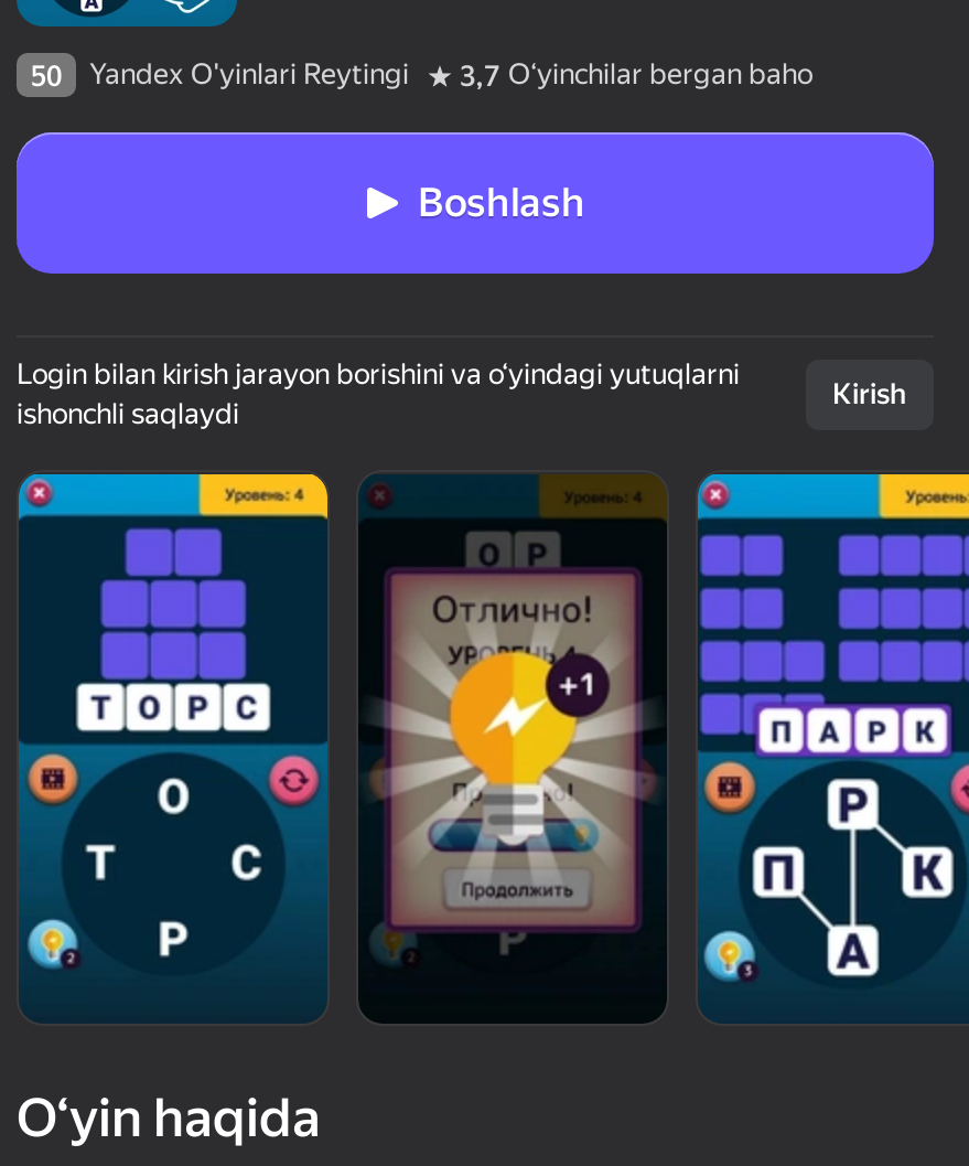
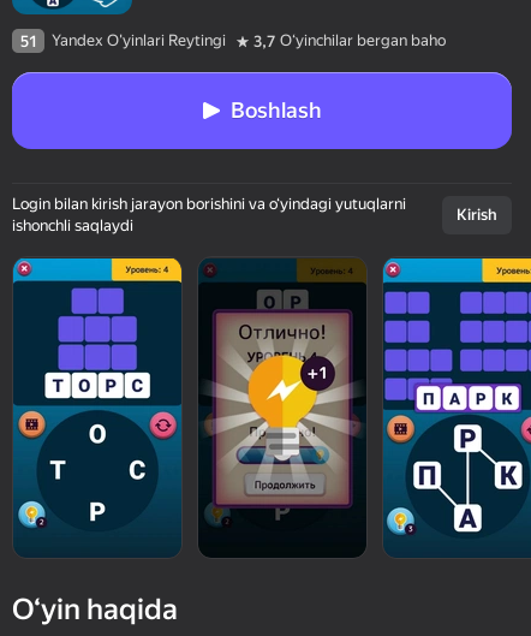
- 50
+ 51
